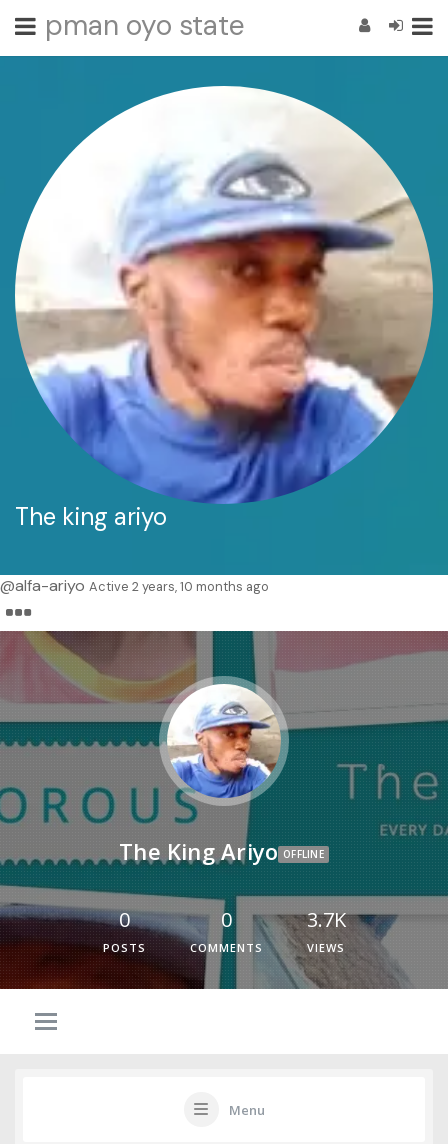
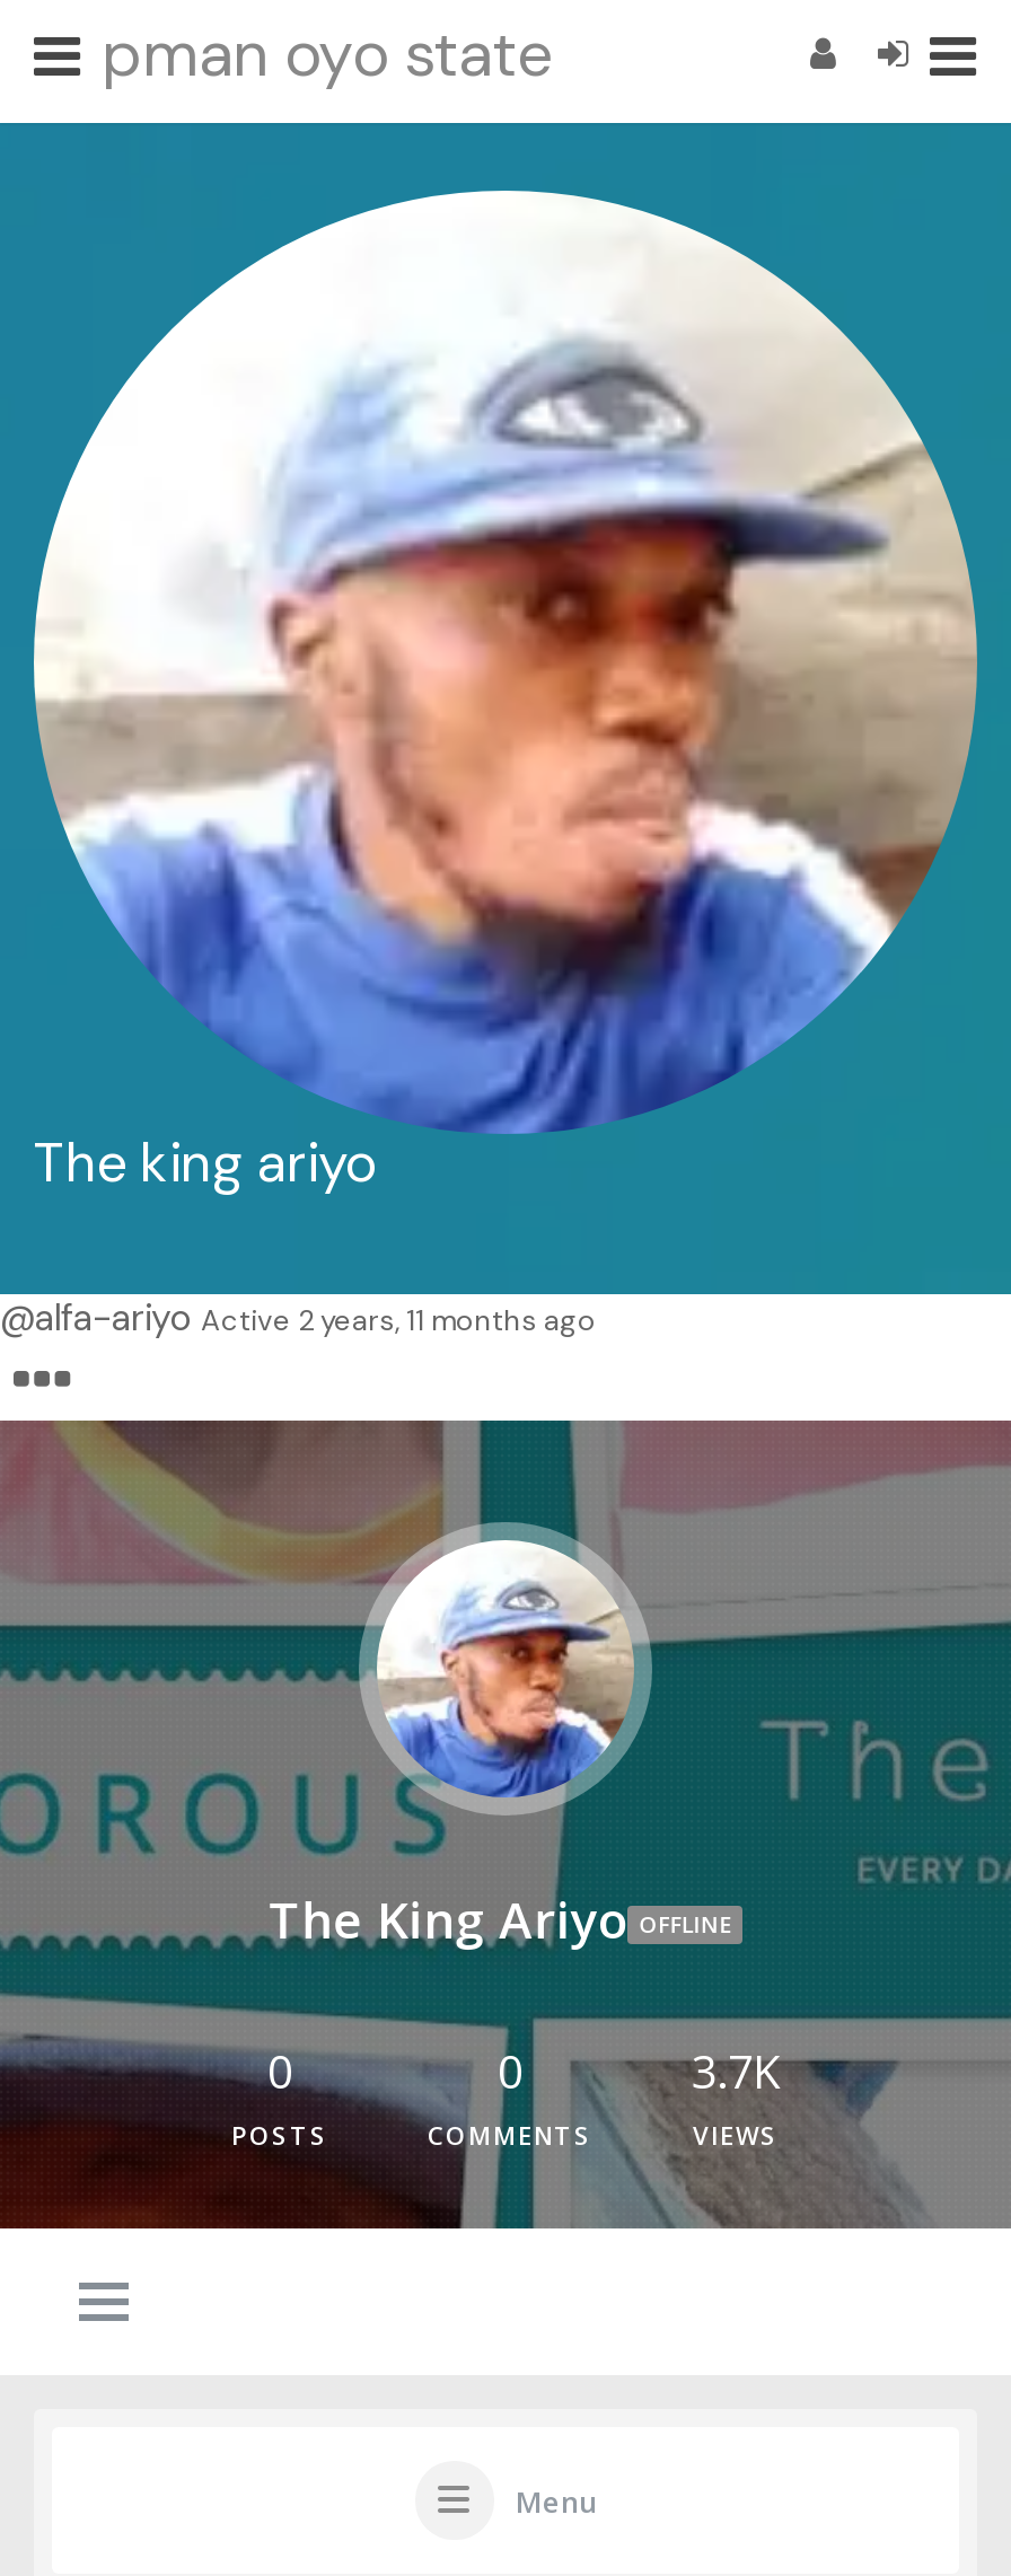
- @alfa-ariyo Active 2 years, 10 months ago
+ @alfa-ariyo Active 2 years, 11 months ago
